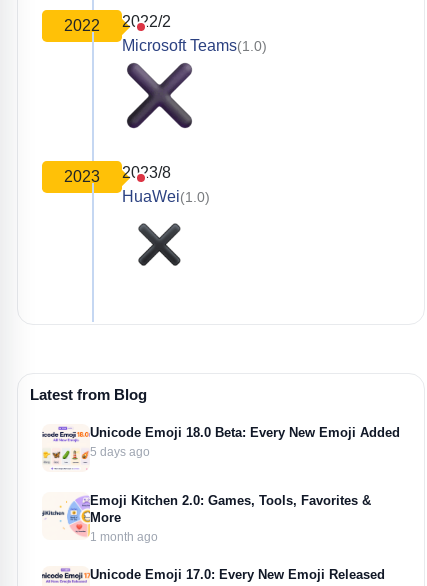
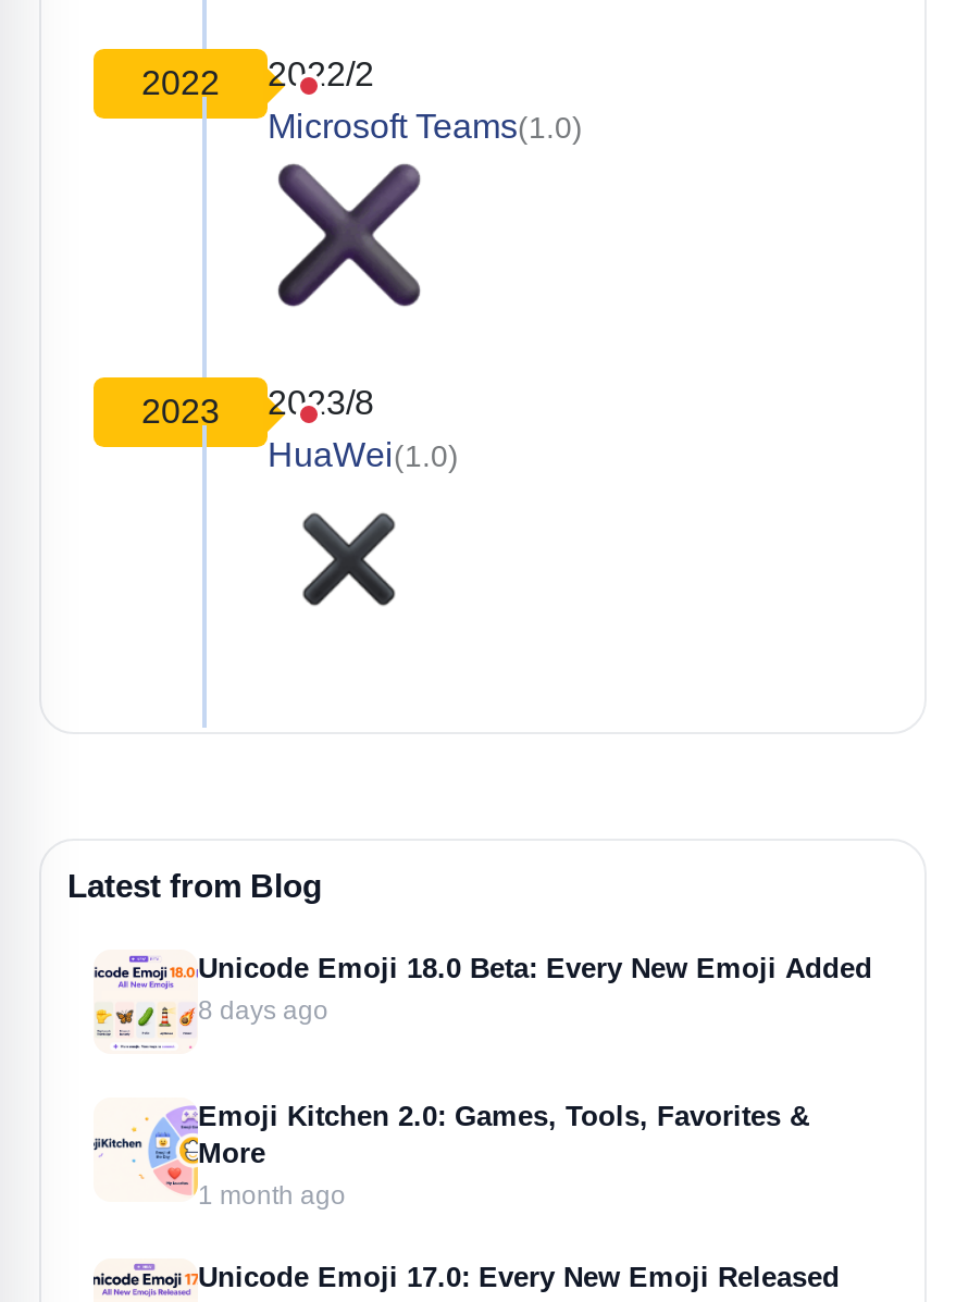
- 5 days ago
+ 8 days ago
